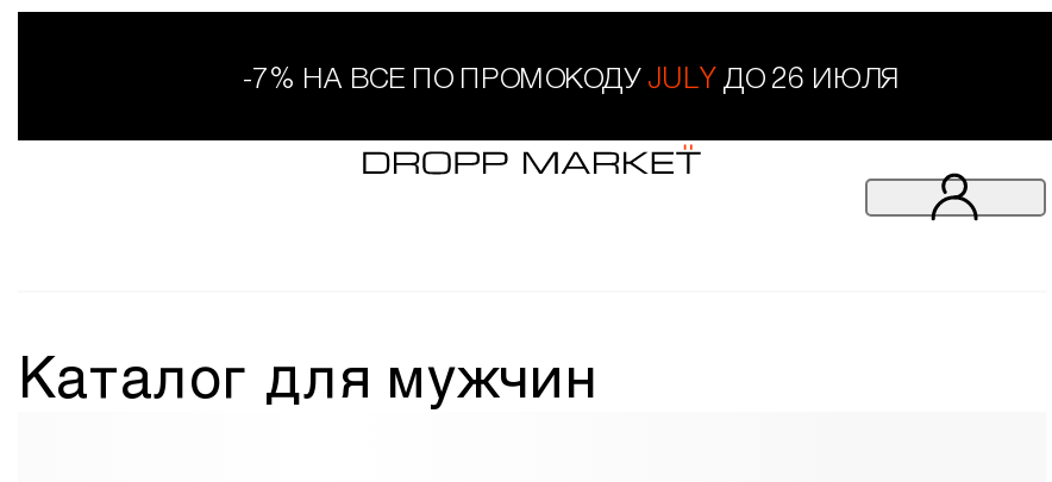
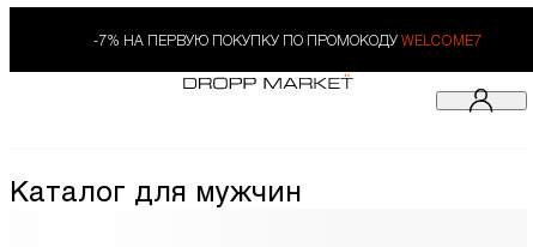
- -7% НА ВСЕ ПО ПРОМОКОДУ JULY ДО 26 ИЮЛЯ
+ -7% НА ПЕРВУЮ ПОКУПКУ ПО ПРОМОКОДУ WELCOME7
